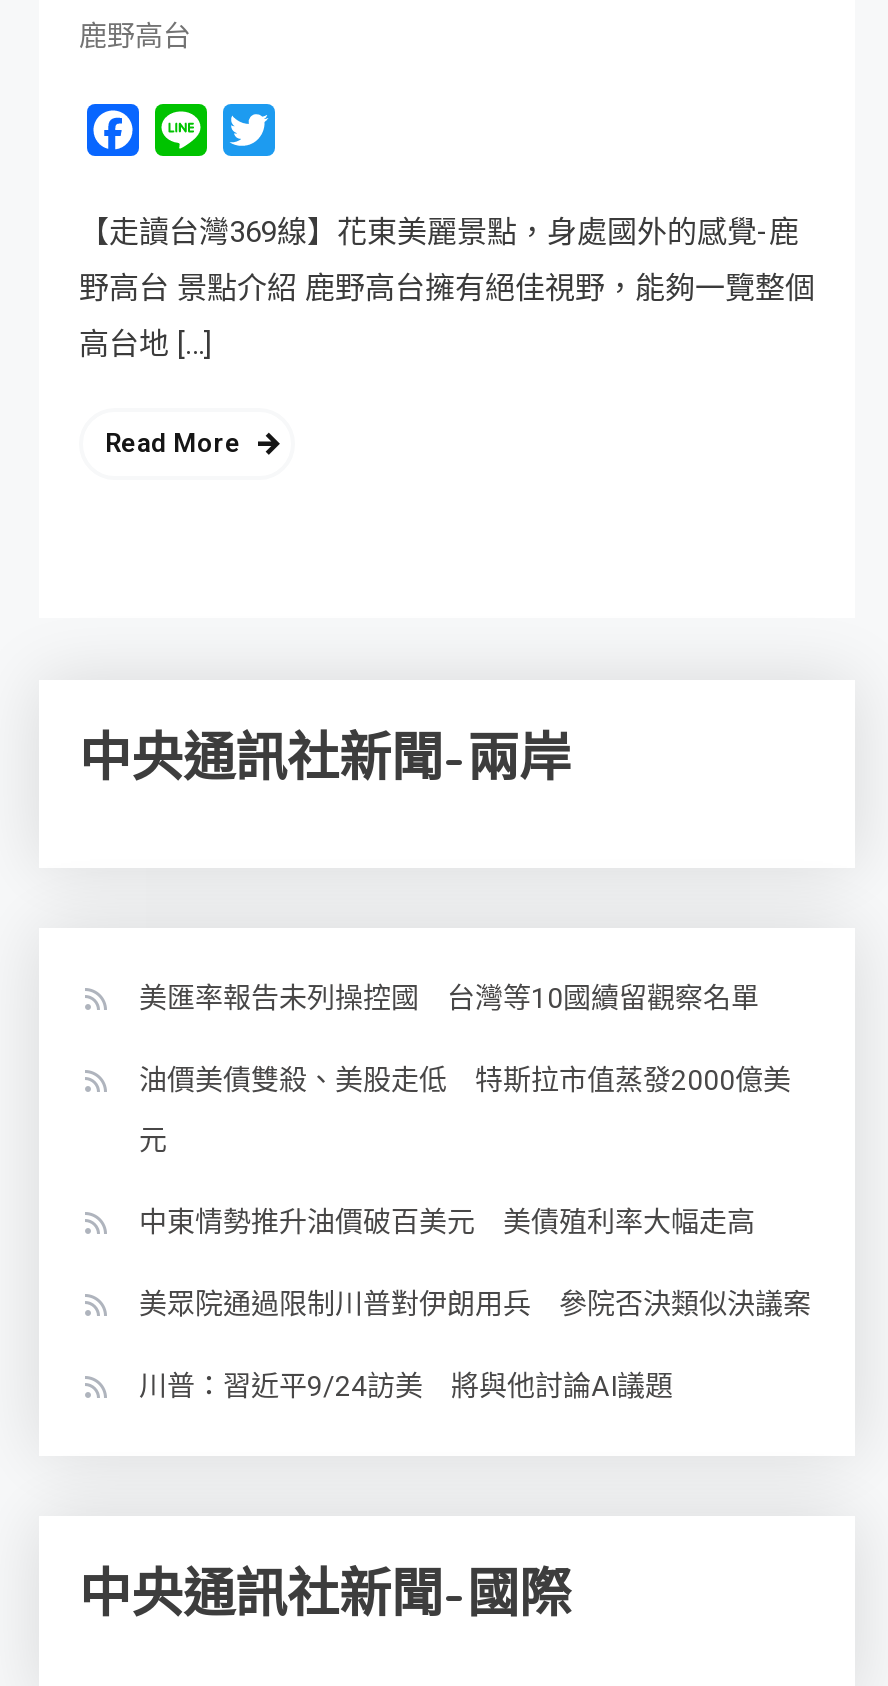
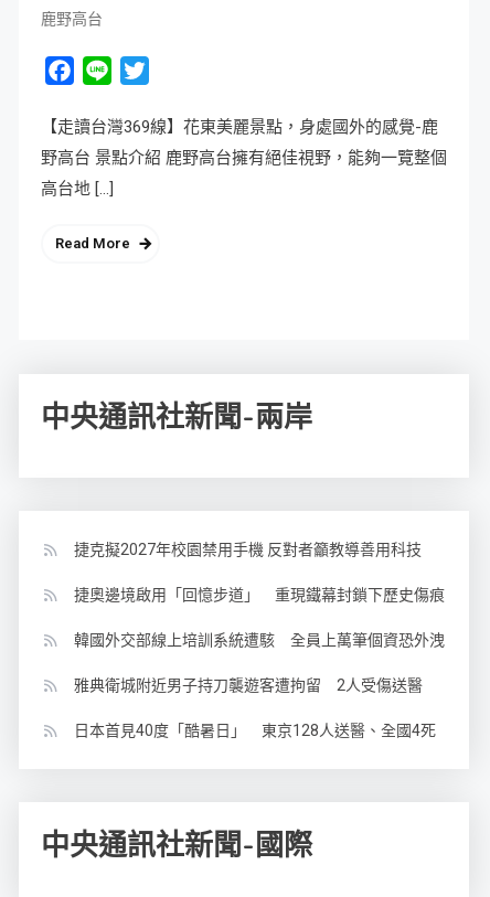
- 美匯率報告未列操控國 台灣等10國續留觀察名單
- 油價美債雙殺、美股走低 特斯拉市值蒸發2000億美
- 元
- 中東情勢推升油價破百美元 美債殖利率大幅走高
- 美眾院通過限制川普對伊朗用兵 參院否決類似決議案
- 川普：習近平9/24訪美 將與他討論AI議題
+ 捷克擬2027年校園禁用手機 反對者籲教導善用科技
+ 捷奧邊境啟用「回憶步道」 重現鐵幕封鎖下歷史傷痕
+ 韓國外交部線上培訓系統遭駭 全員上萬筆個資恐外洩
+ 雅典衛城附近男子持刀襲遊客遭拘留 2人受傷送醫
+ 日本首見40度「酷暑日」 東京128人送醫、全國4死
